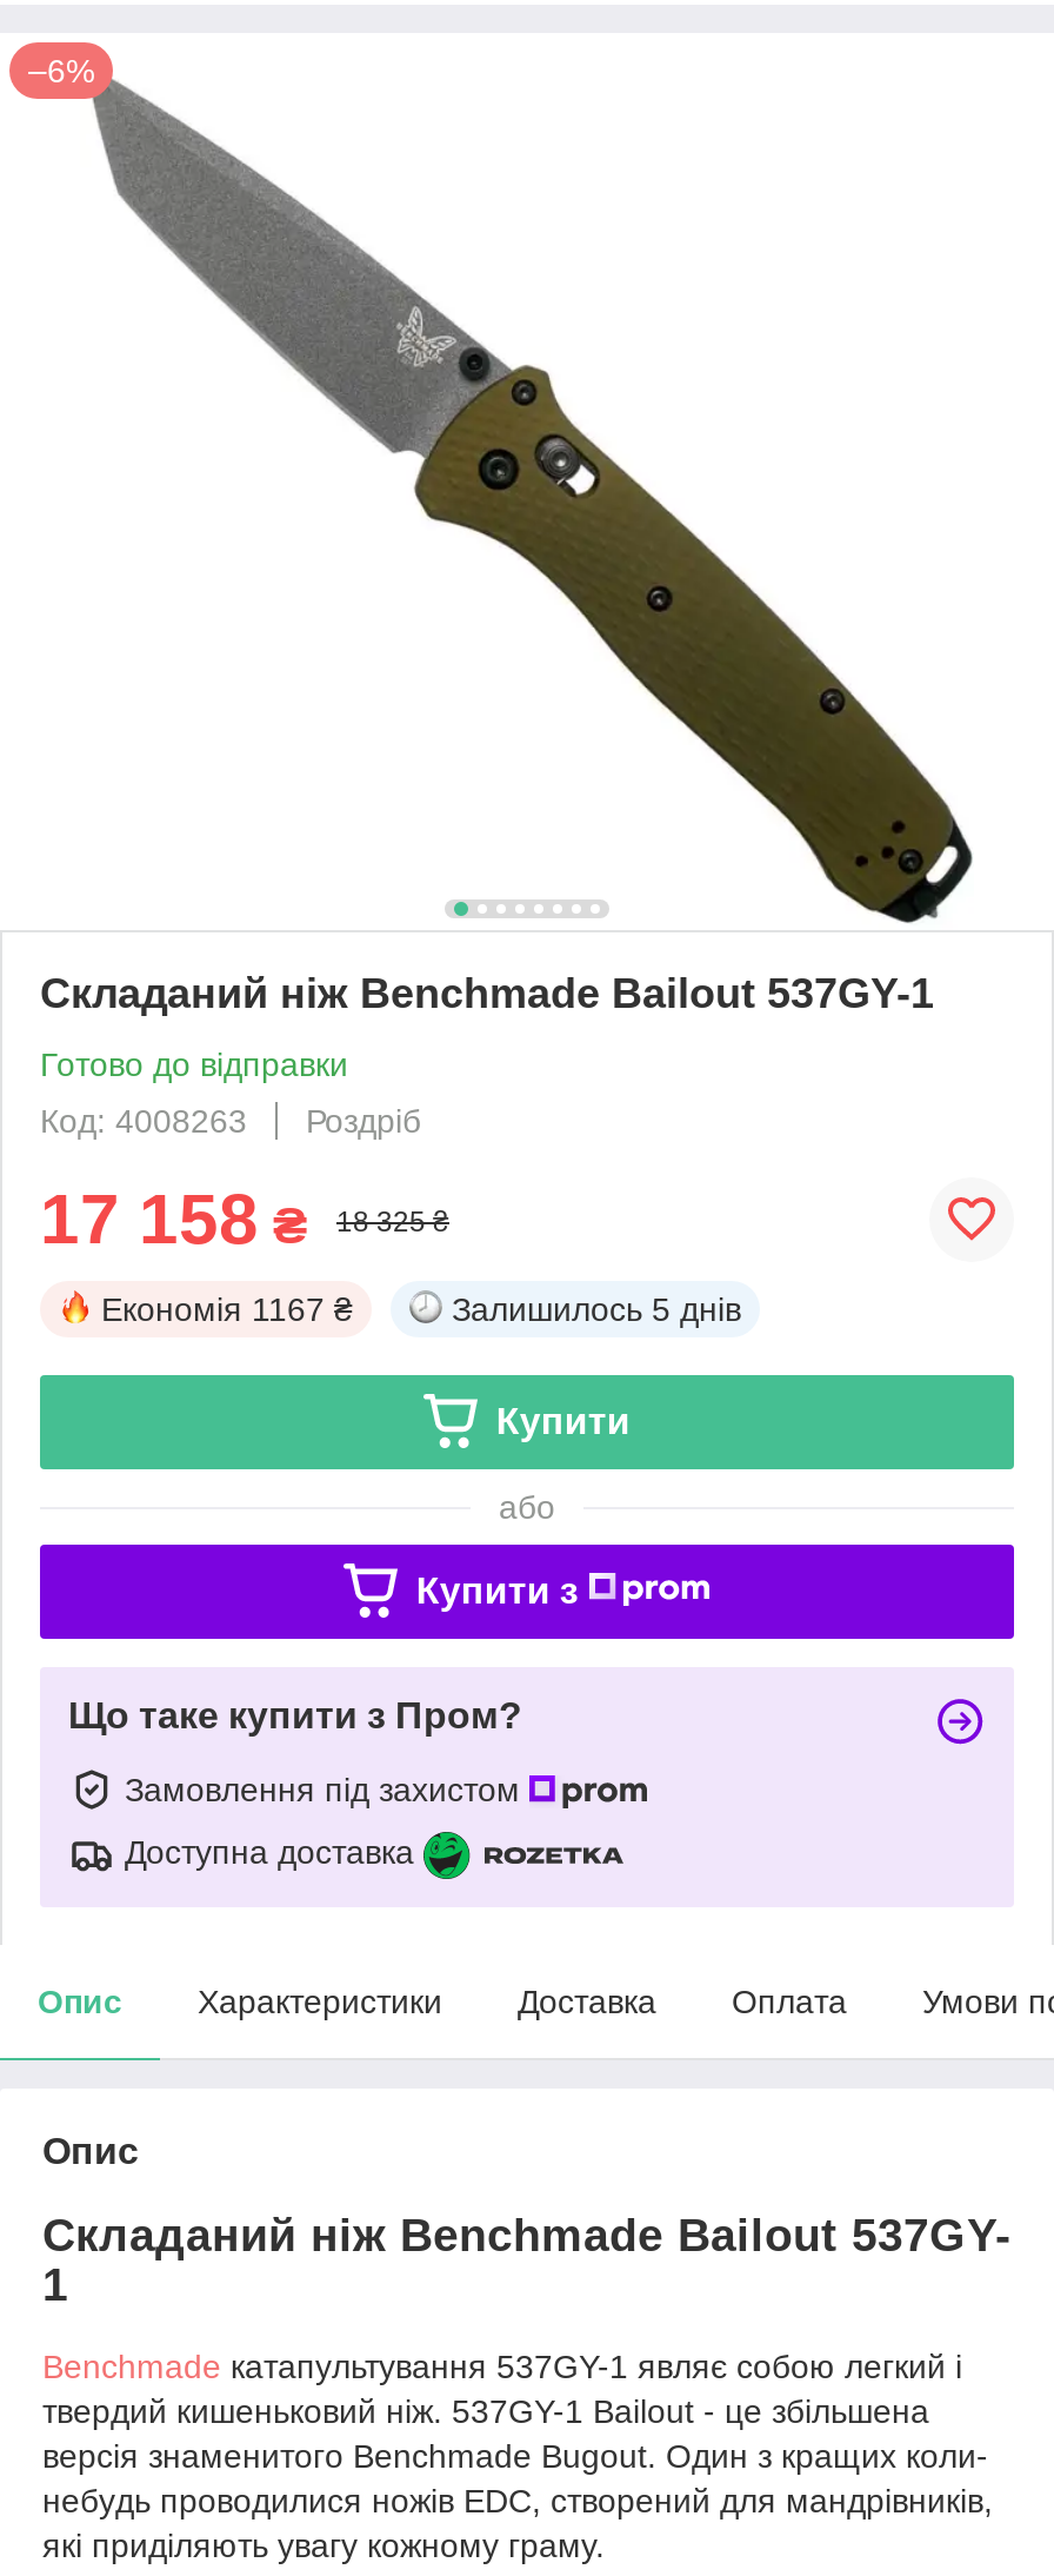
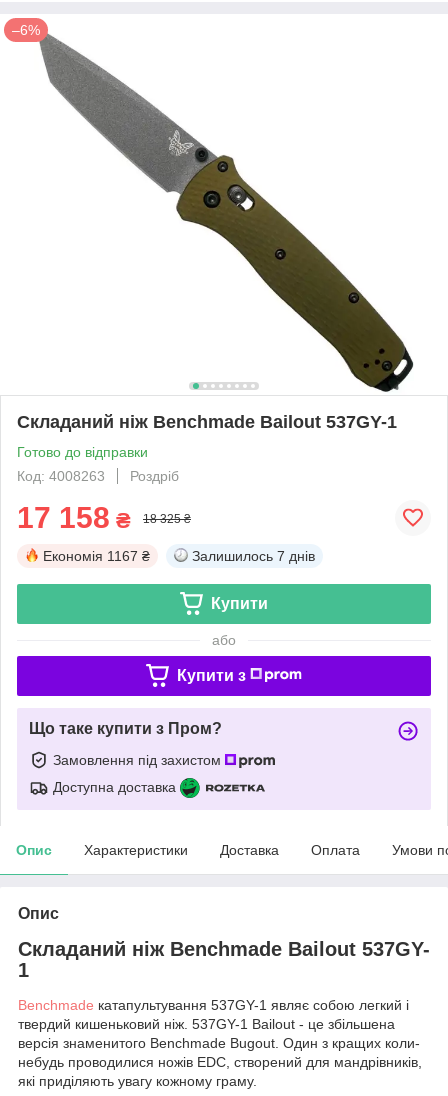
- Залишилось 5 днів
+ Залишилось 7 днів
